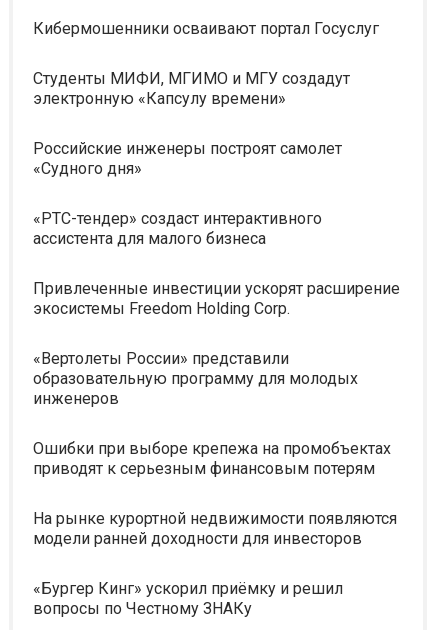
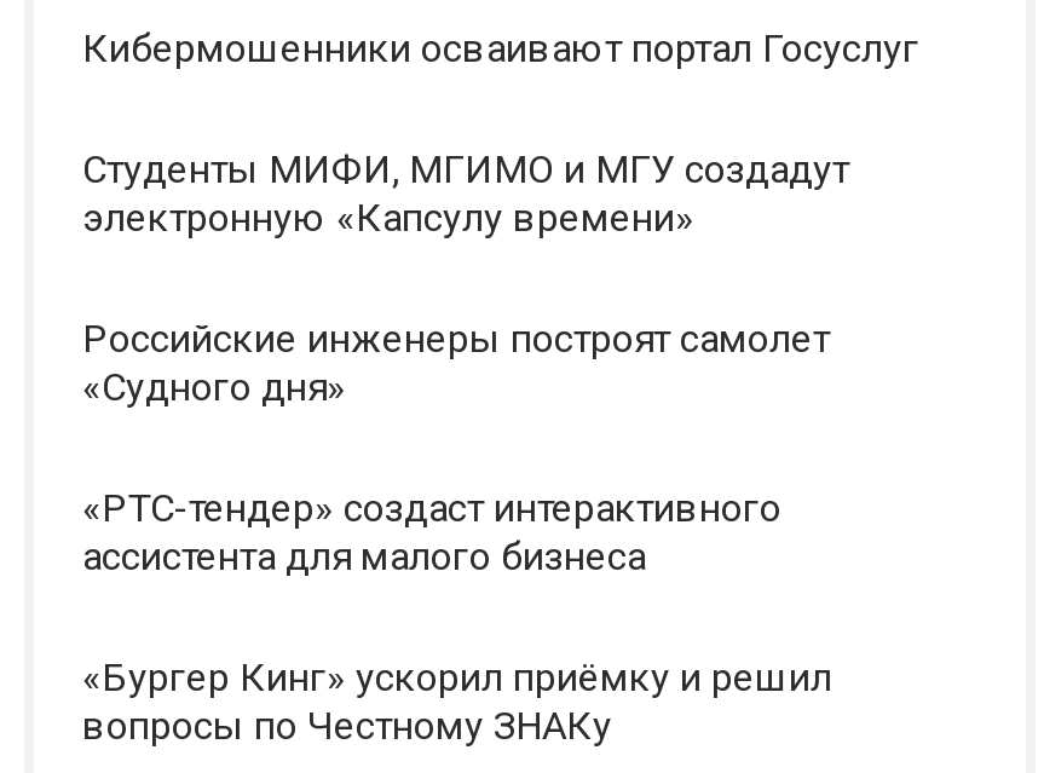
- Привлеченные инвестиции ускорят расширение
- экосистемы Freedom Holding Corp.
- «Вертолеты России» представили
- образовательную программу для молодых
- инженеров
- Ошибки при выборе крепежа на промобъектах
- приводят к серьезным финансовым потерям
- На рынке курортной недвижимости появляются
- модели ранней доходности для инвесторов
